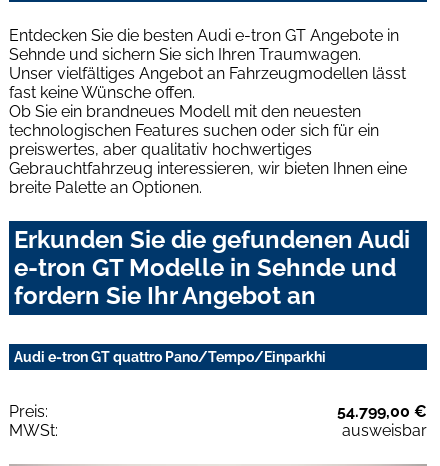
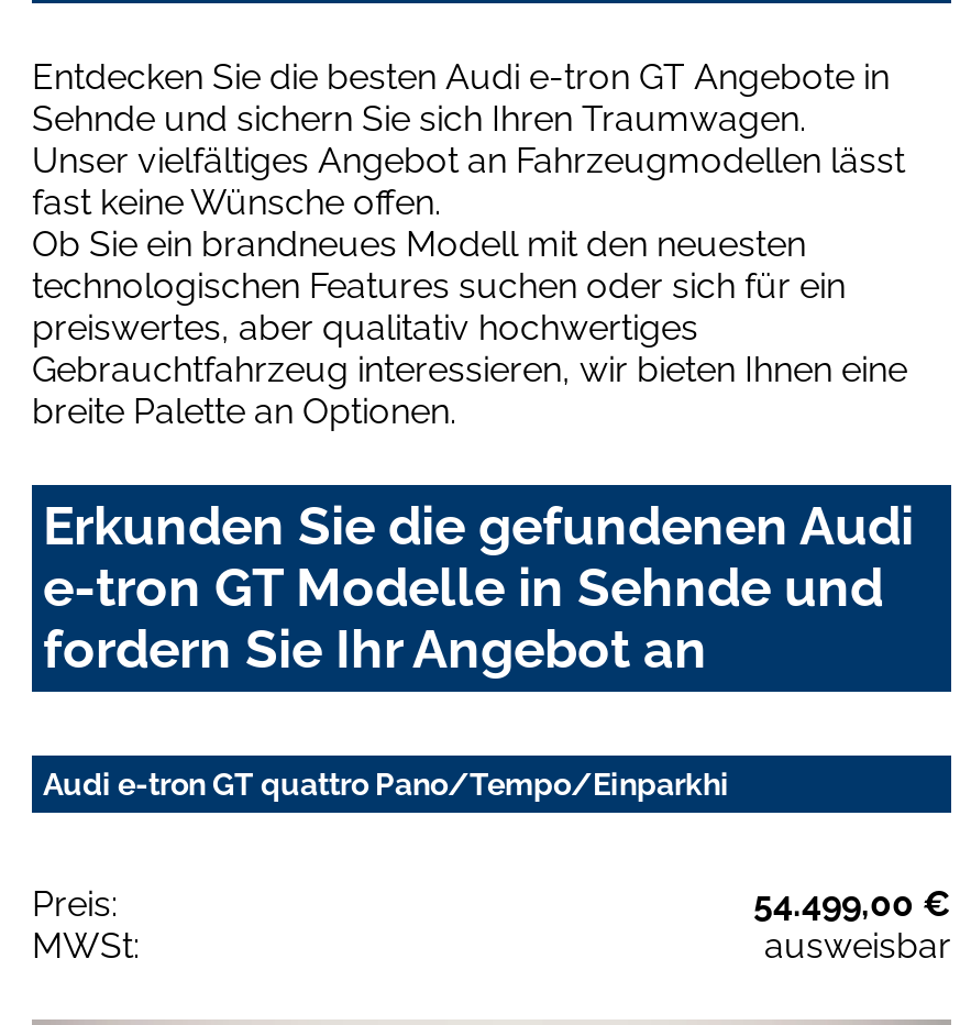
- 54.799,00 €
+ 54.499,00 €
